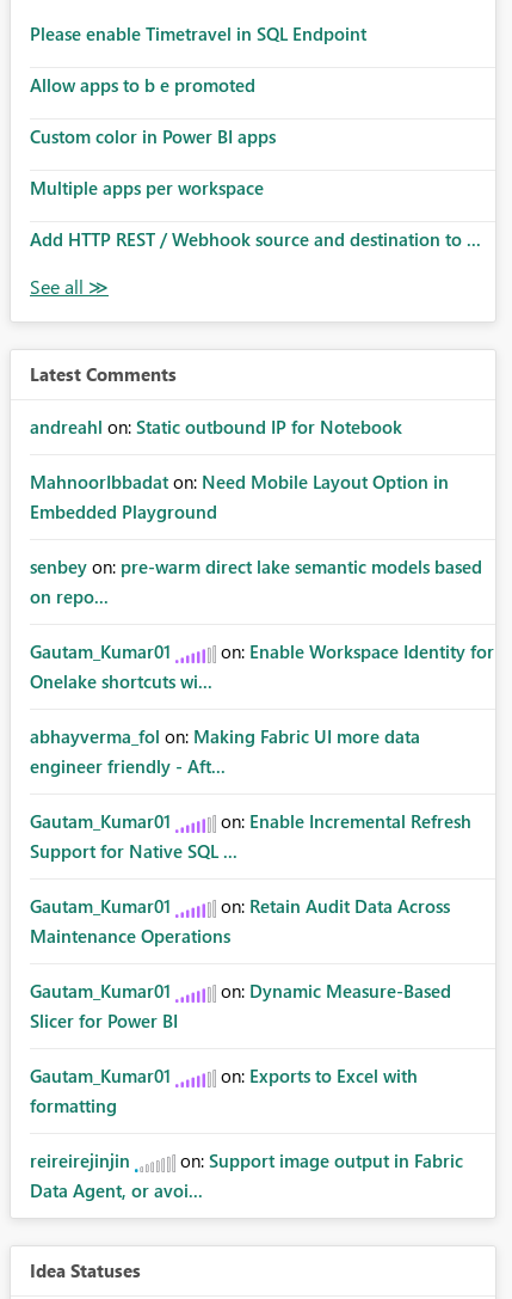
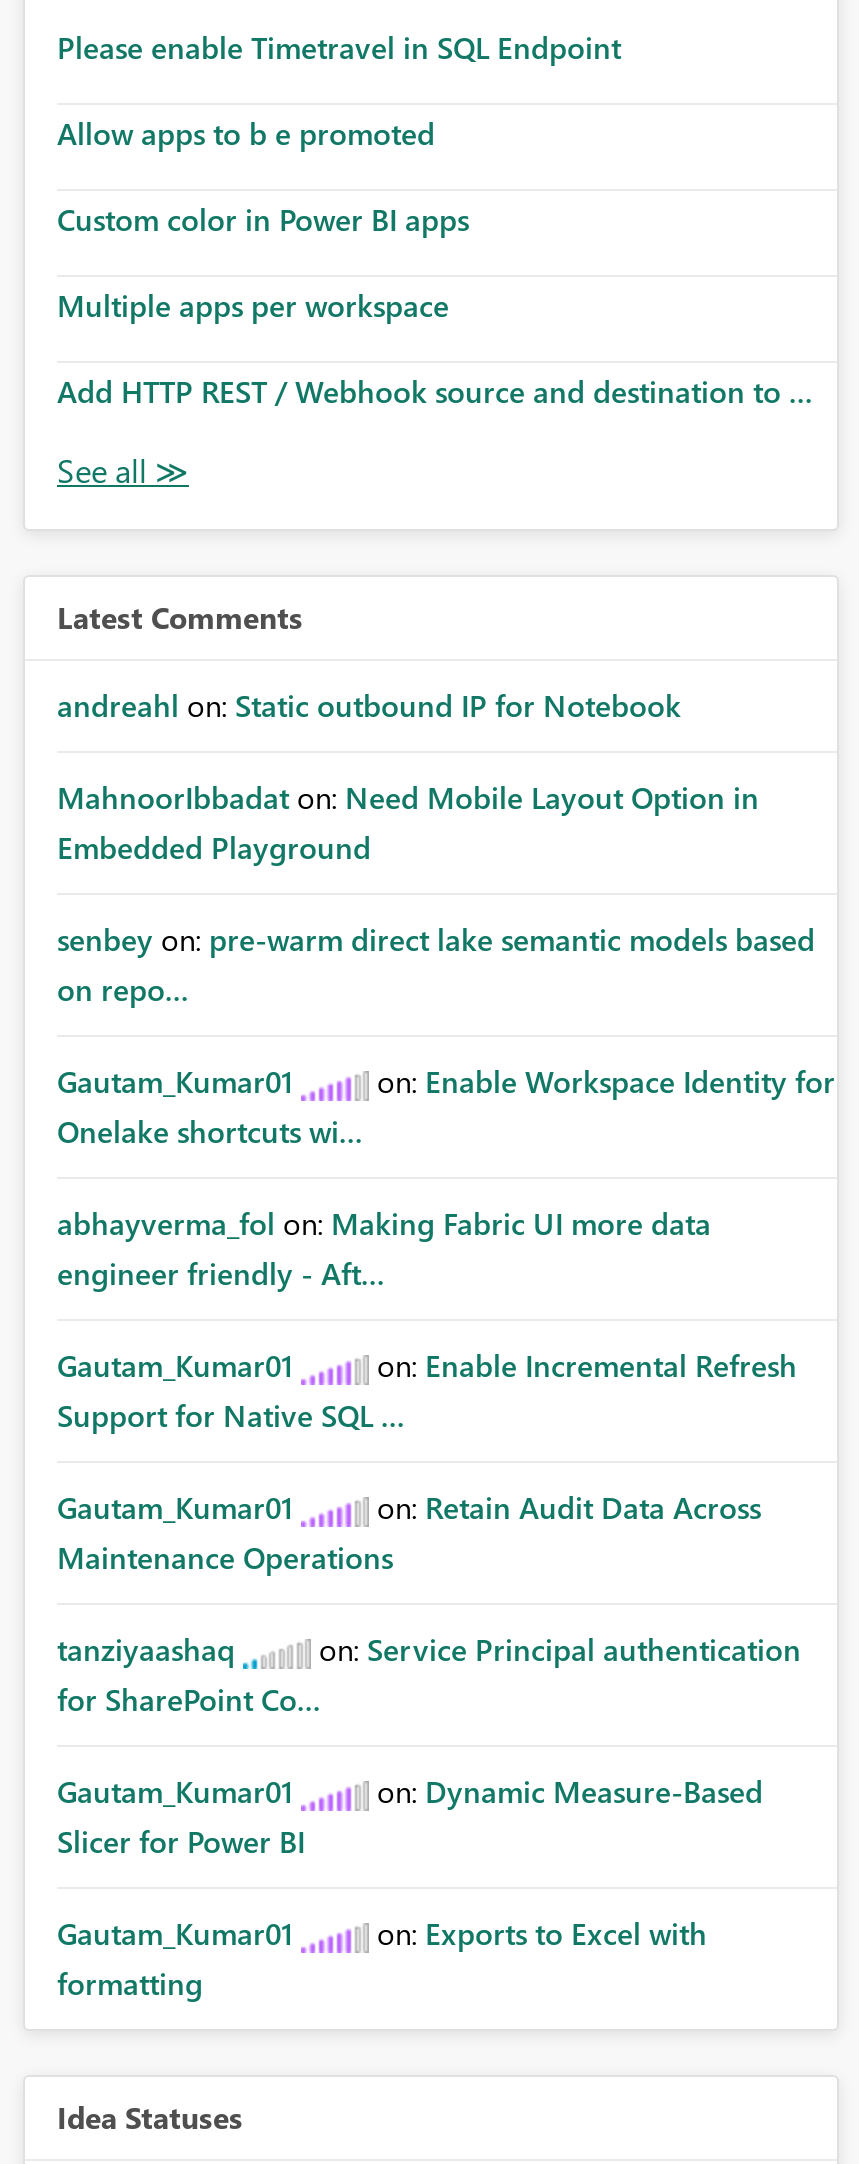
+ tanziyaashaq
+ on: Service Principal authentication
+ for SharePoint Co...

moved down: Gautam_Kumar01 | on: Dynamic Measure-Based | Slicer for Power BI | Gautam_Kumar01 | on: Exports to Excel with | formatting

- reireirejinjin
- on: Support image output in Fabric
- Data Agent, or avoi...
